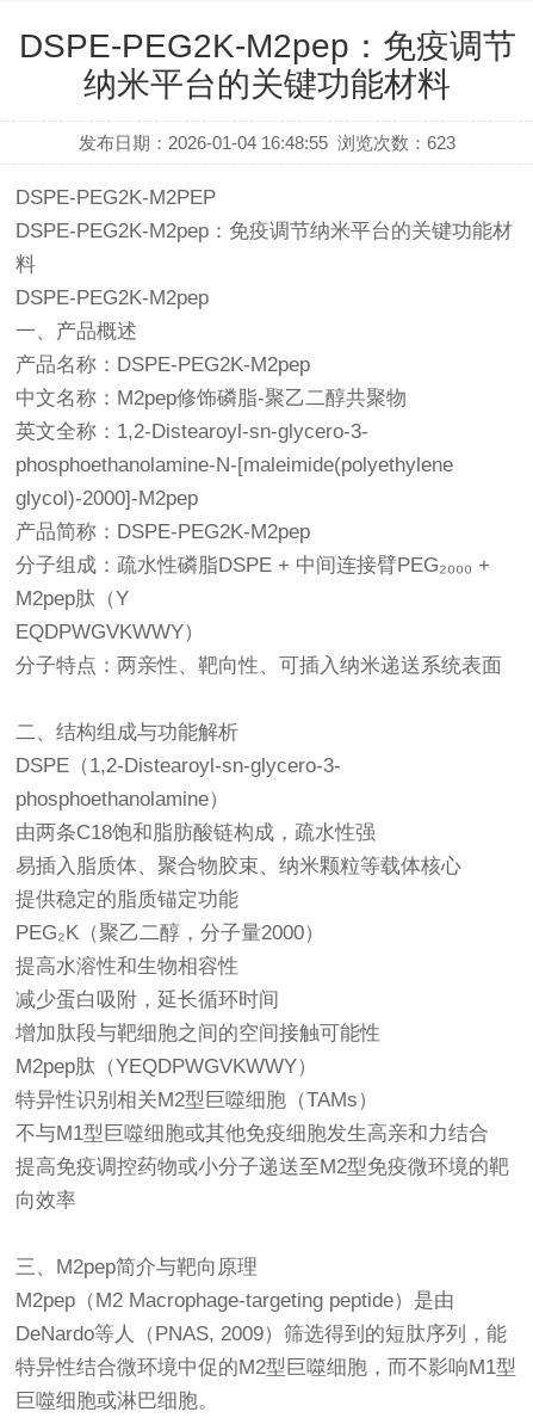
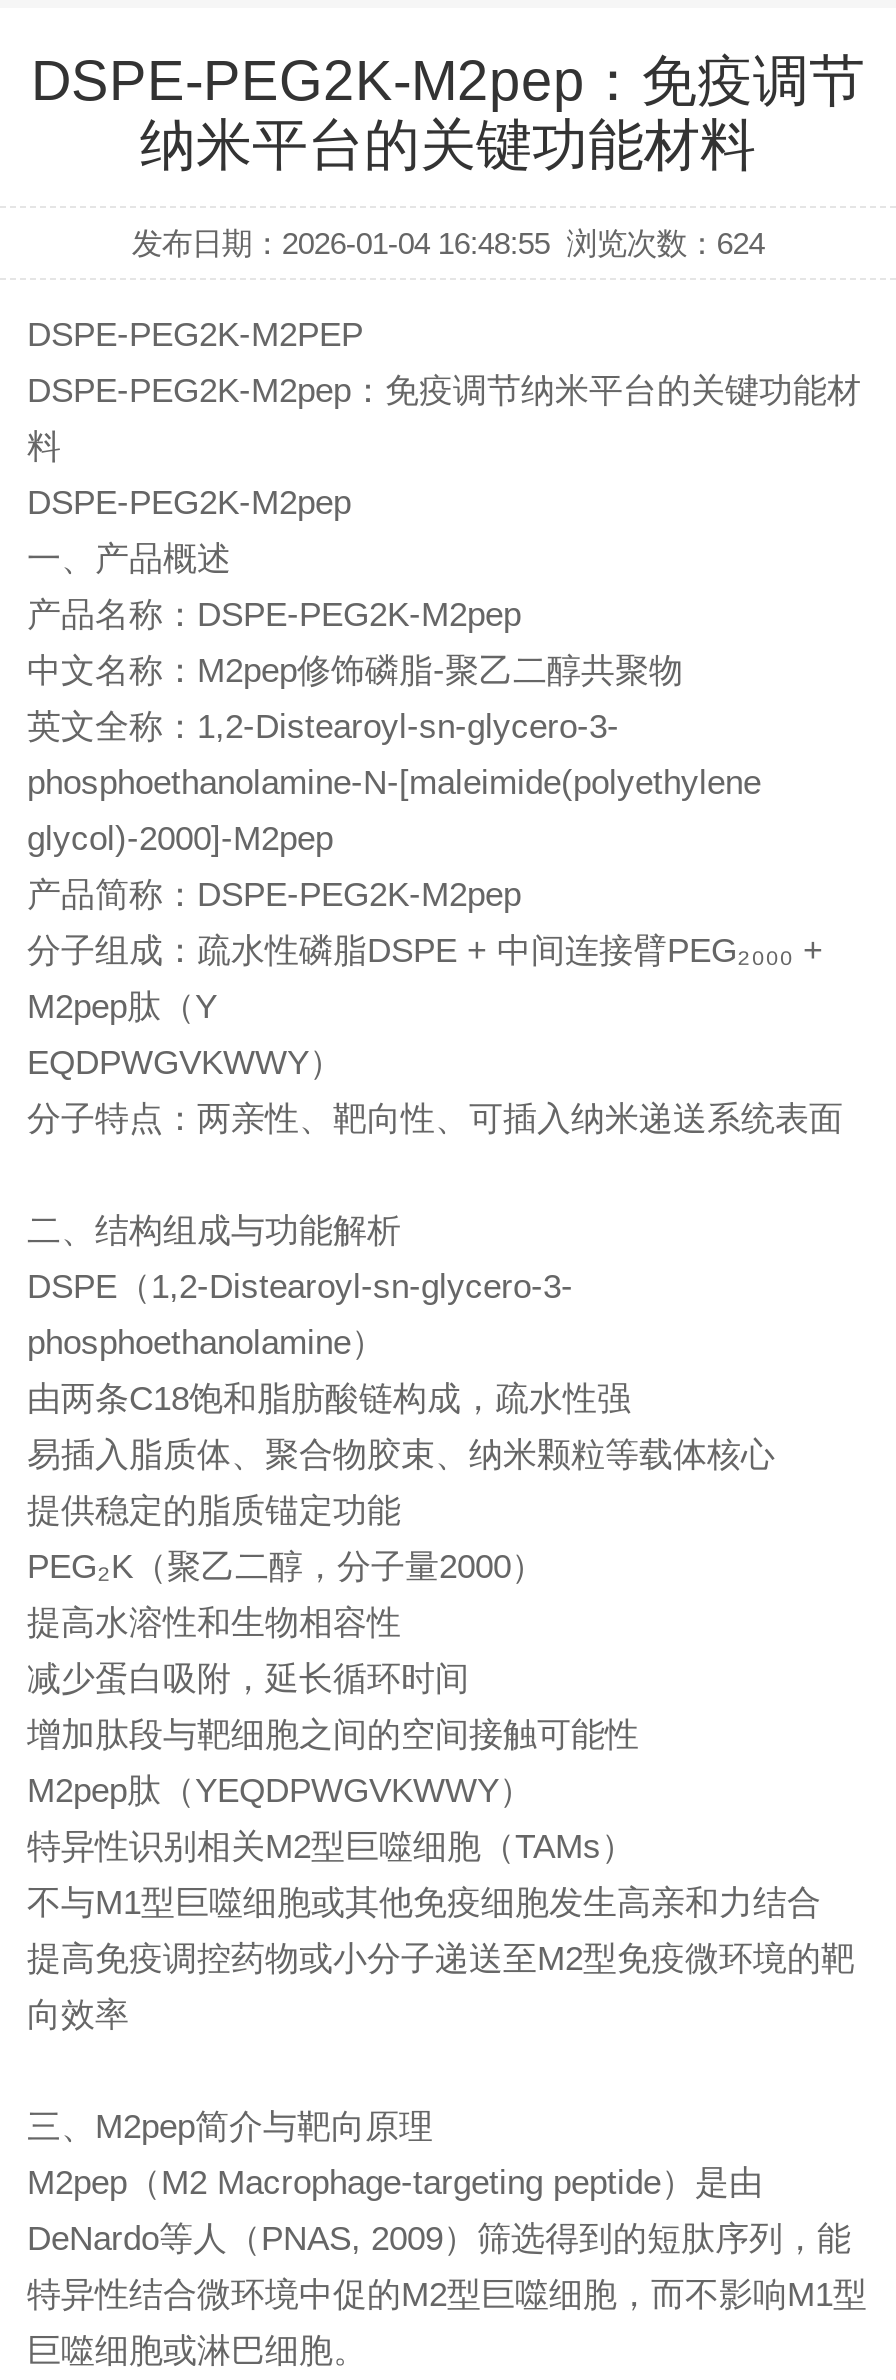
- 发布日期：2026-01-04 16:48:55 浏览次数：623
+ 发布日期：2026-01-04 16:48:55 浏览次数：624
